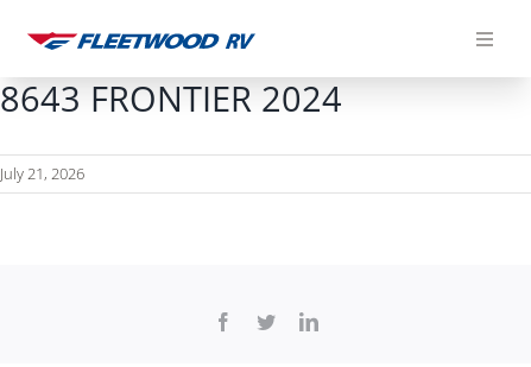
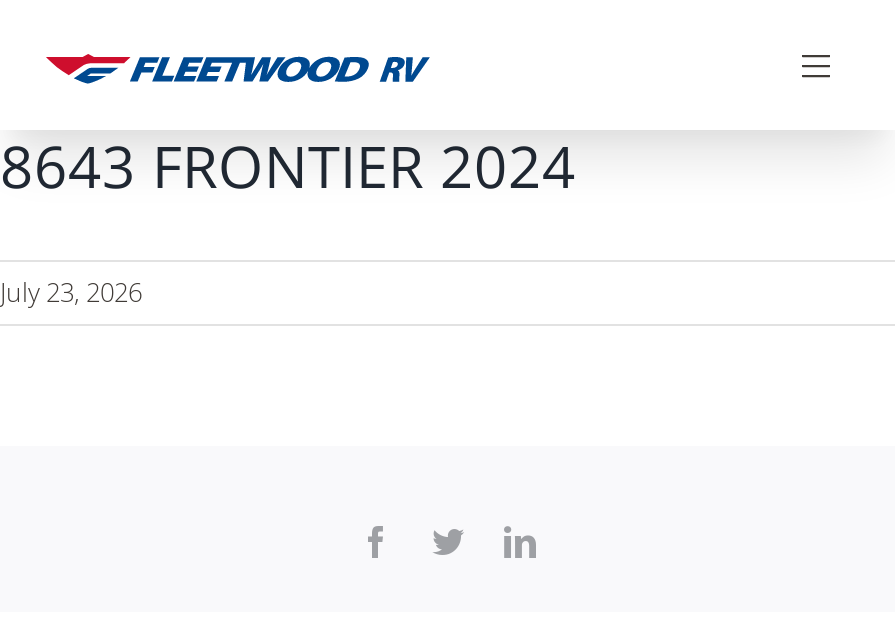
- July 21, 2026
+ July 23, 2026
